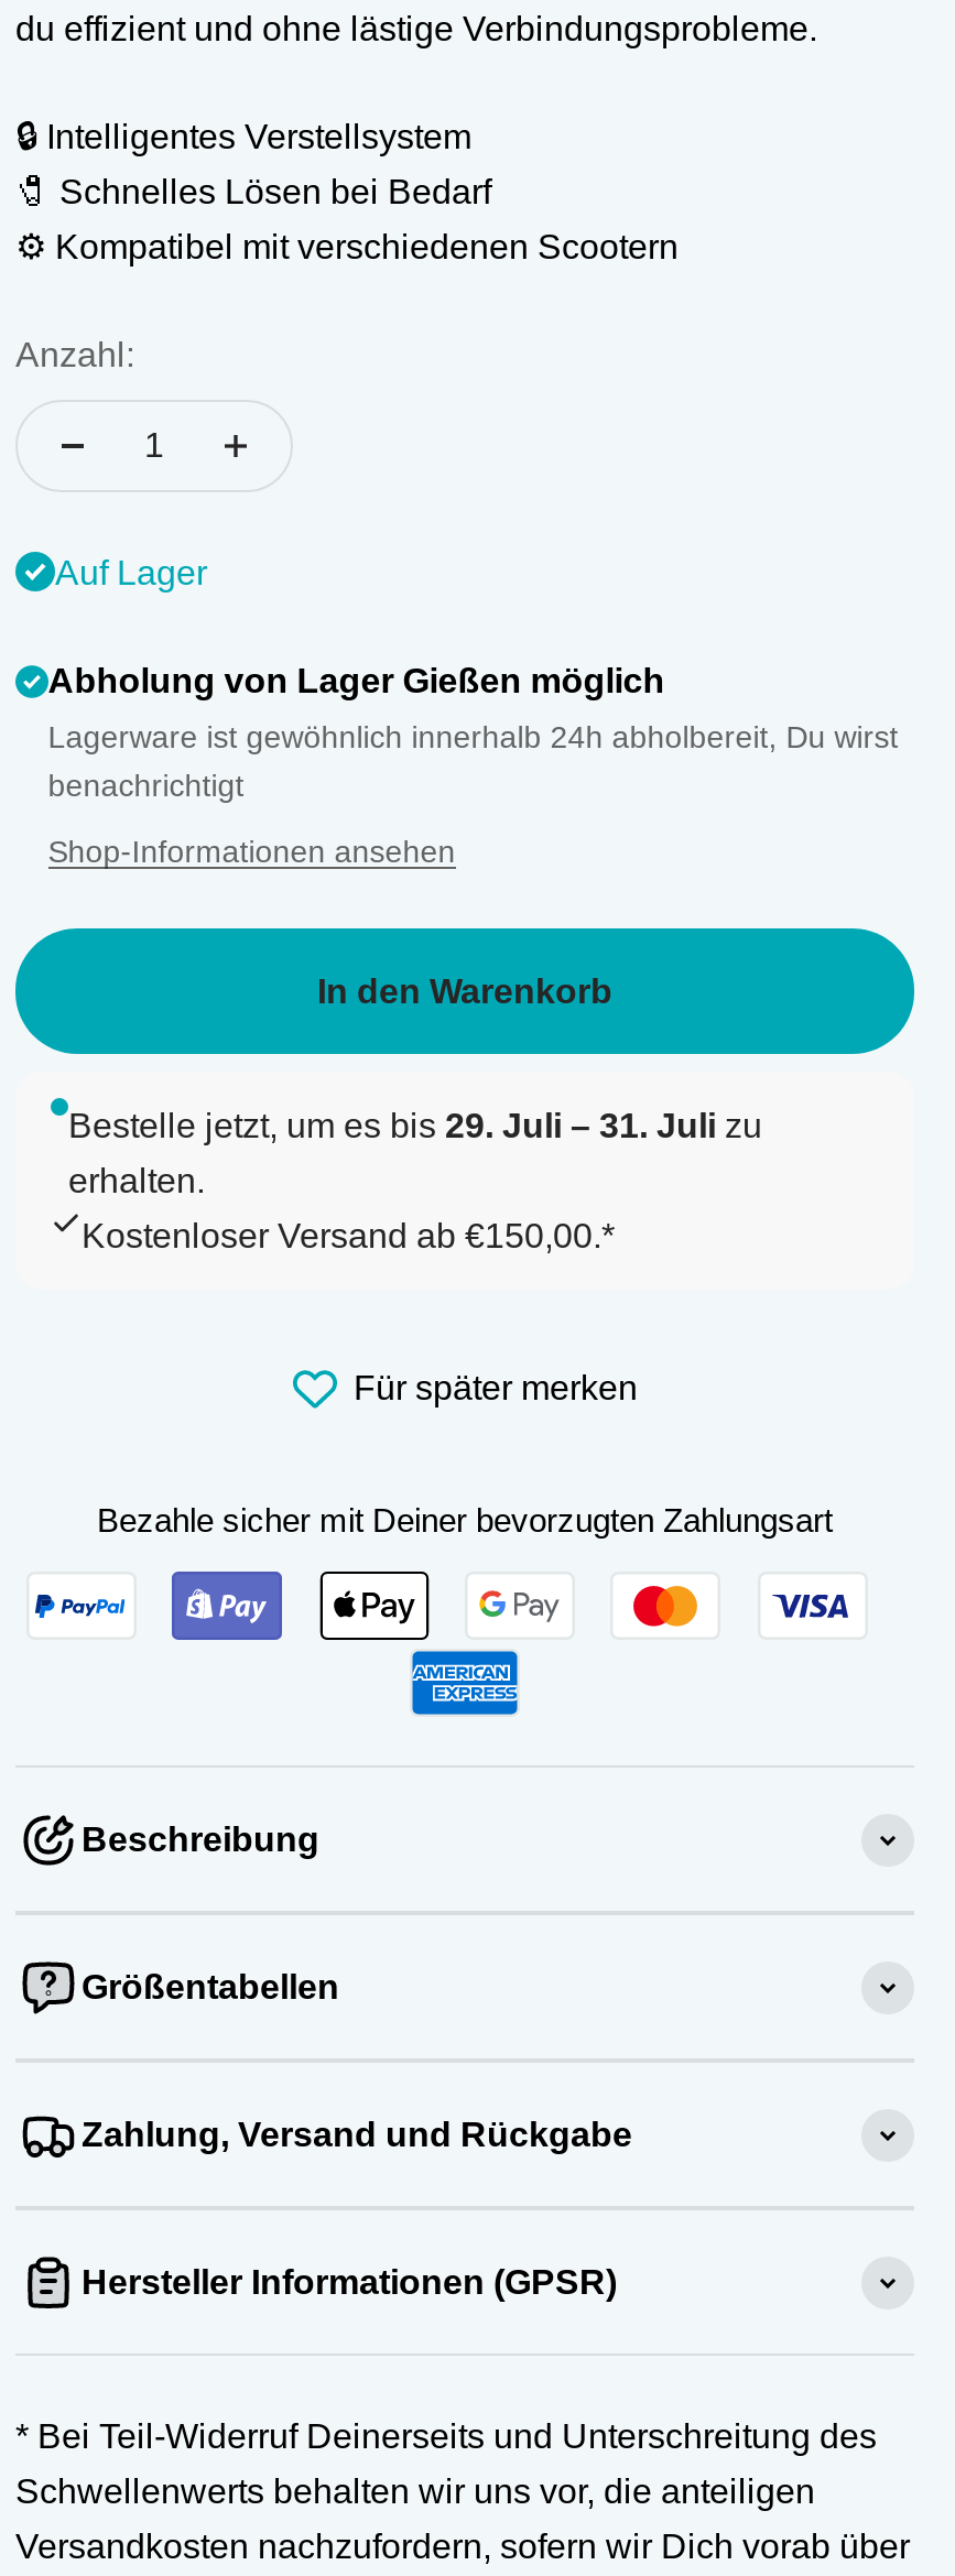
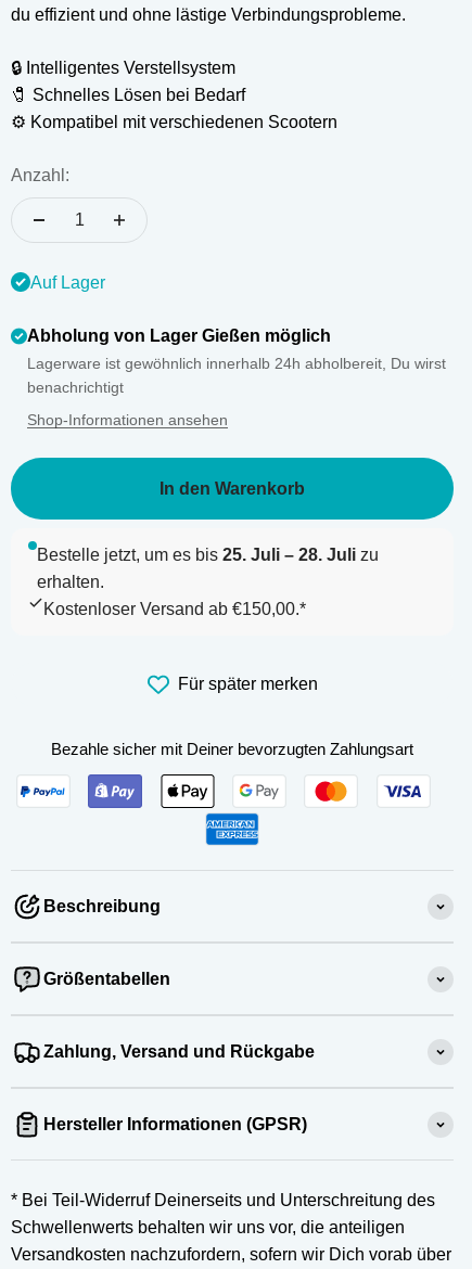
- Bestelle jetzt, um es bis 29. Juli – 31. Juli zu
+ Bestelle jetzt, um es bis 25. Juli – 28. Juli zu
